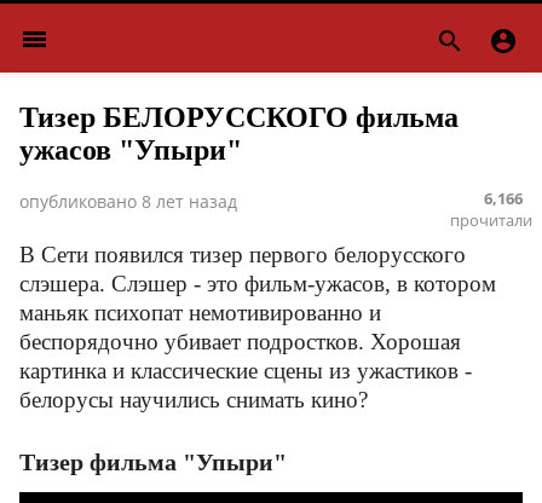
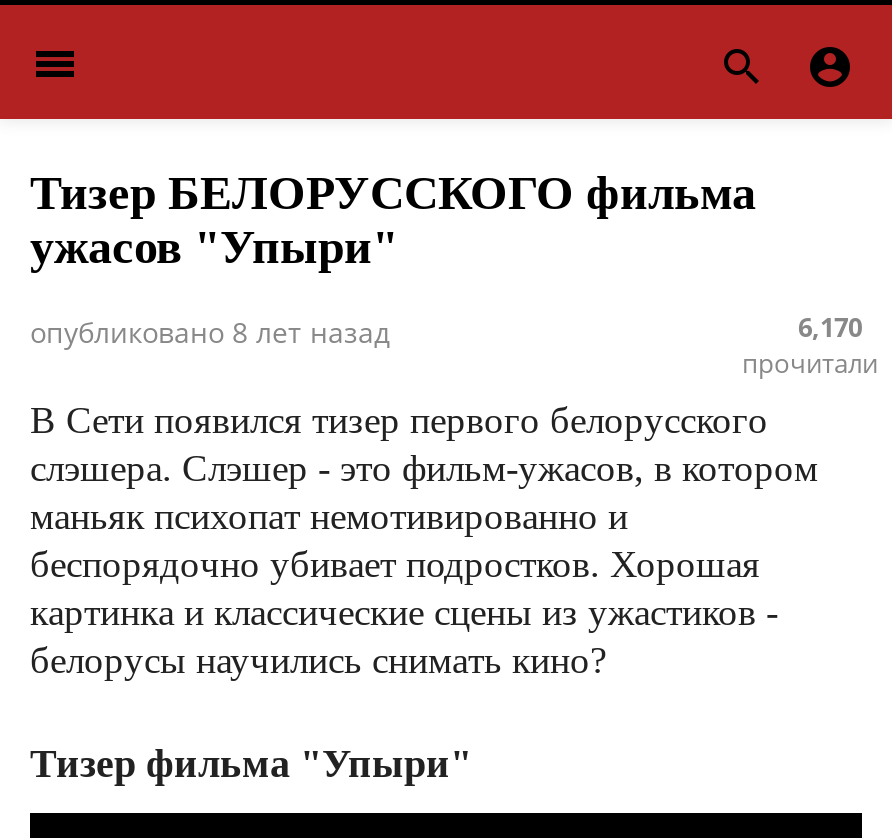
- 6,166
+ 6,170
